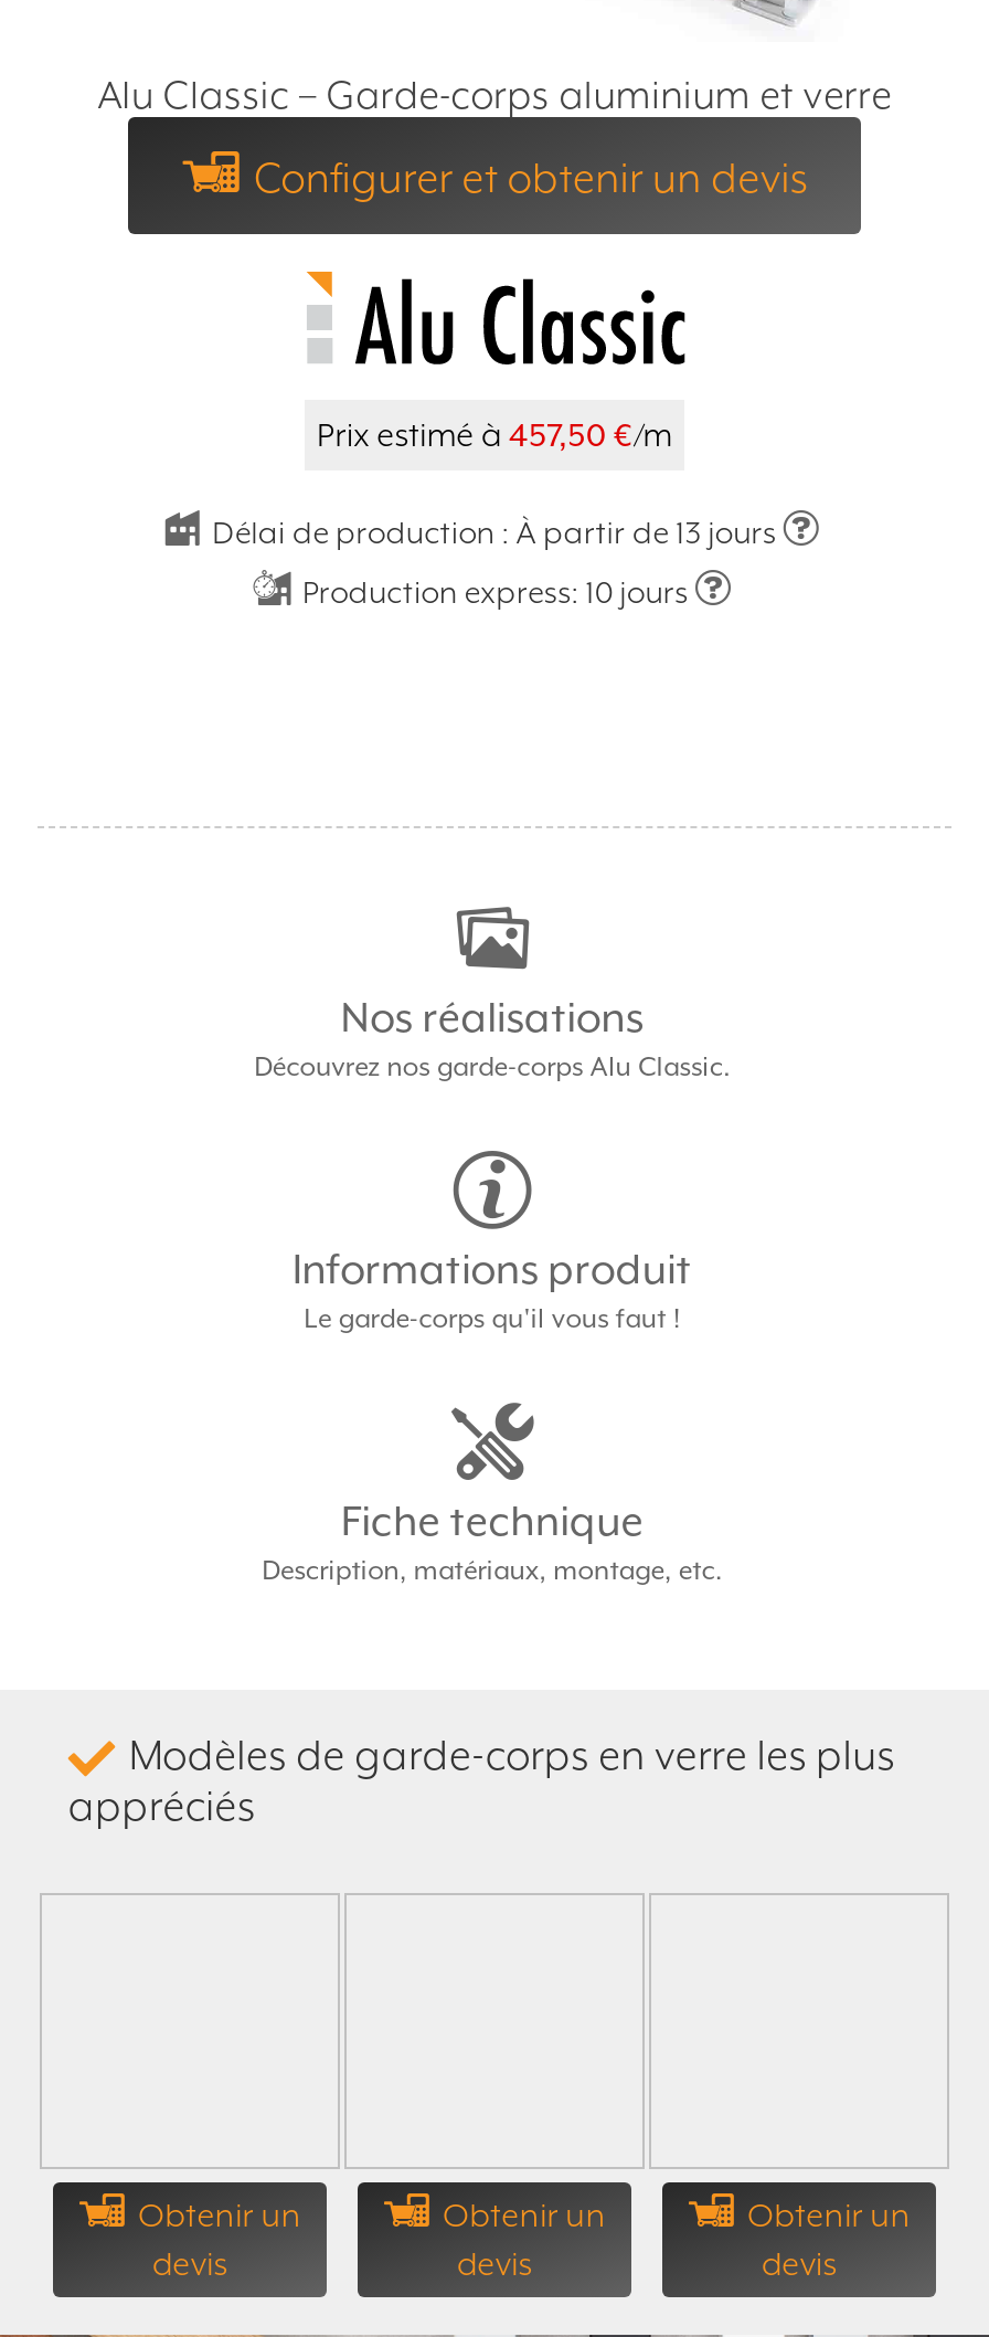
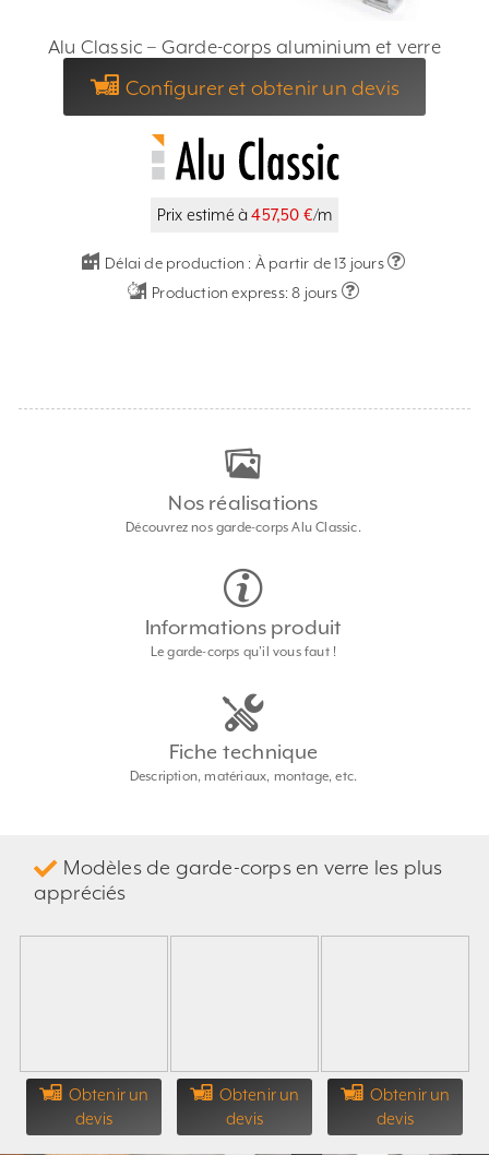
- Production express: 10 jours
+ Production express: 8 jours
